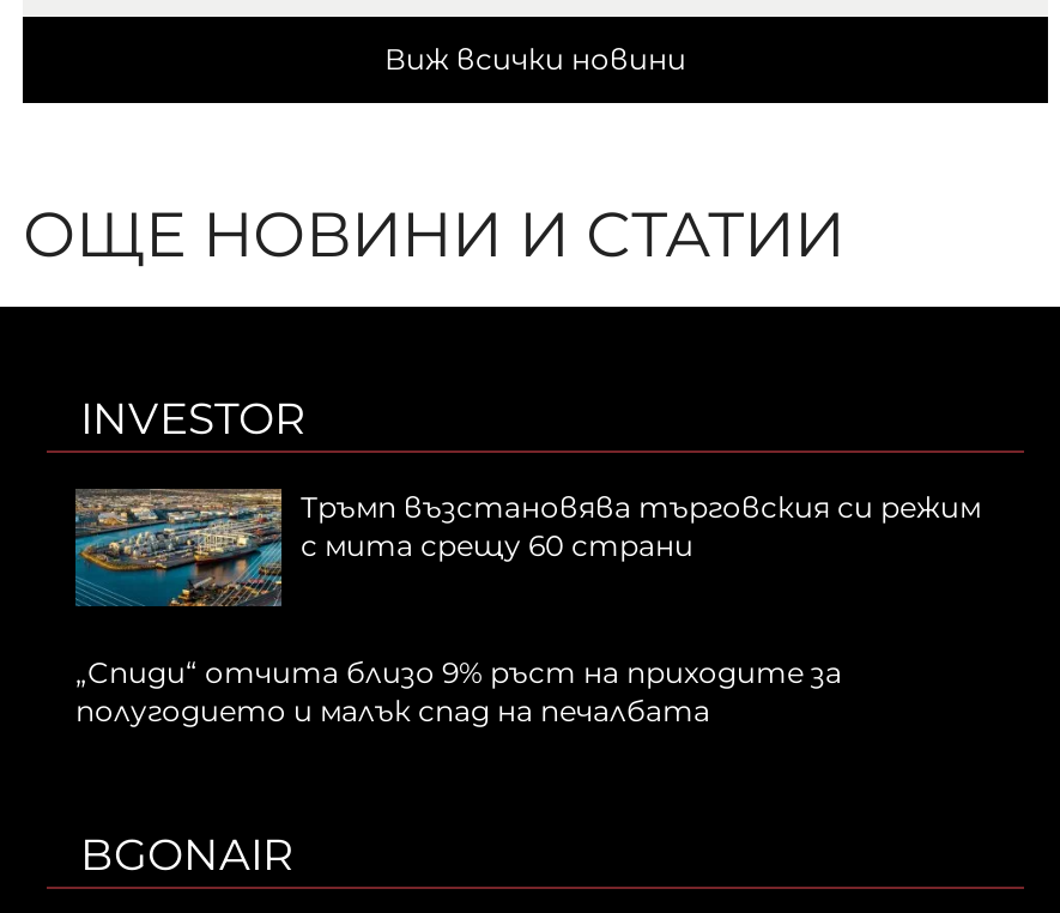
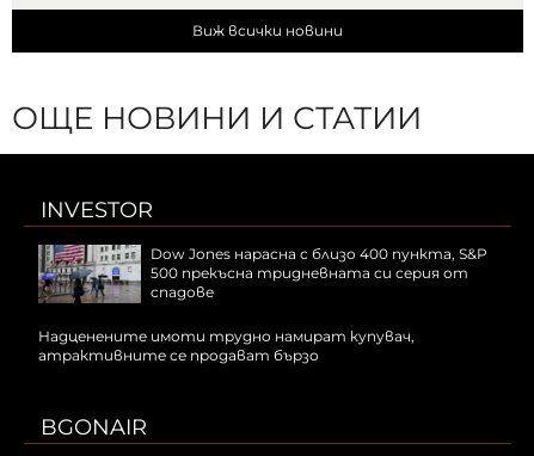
- [image]
- Тръмп възстановява търговския си режим
- с мита срещу 60 страни
+ [image]
+ Dow Jones нарасна с близо 400 пункта, S&P
+ 500 прекъсна тридневната си серия от
+ спадове

- „Спиди“ отчита близо 9% ръст на приходите за
- полугодието и малък спад на печалбата
+ Надценените имоти трудно намират купувач,
+ атрактивните се продават бързо
